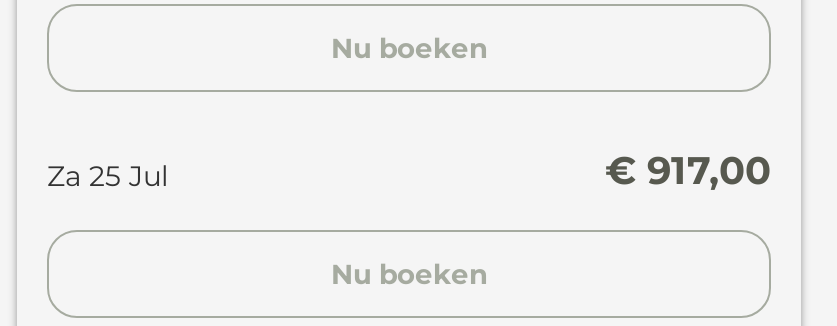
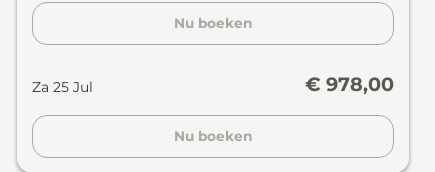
- € 917,00
+ € 978,00
